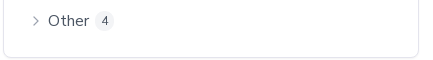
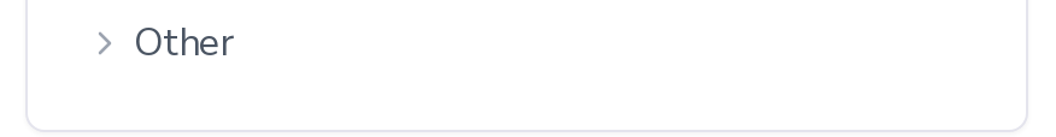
- 4
